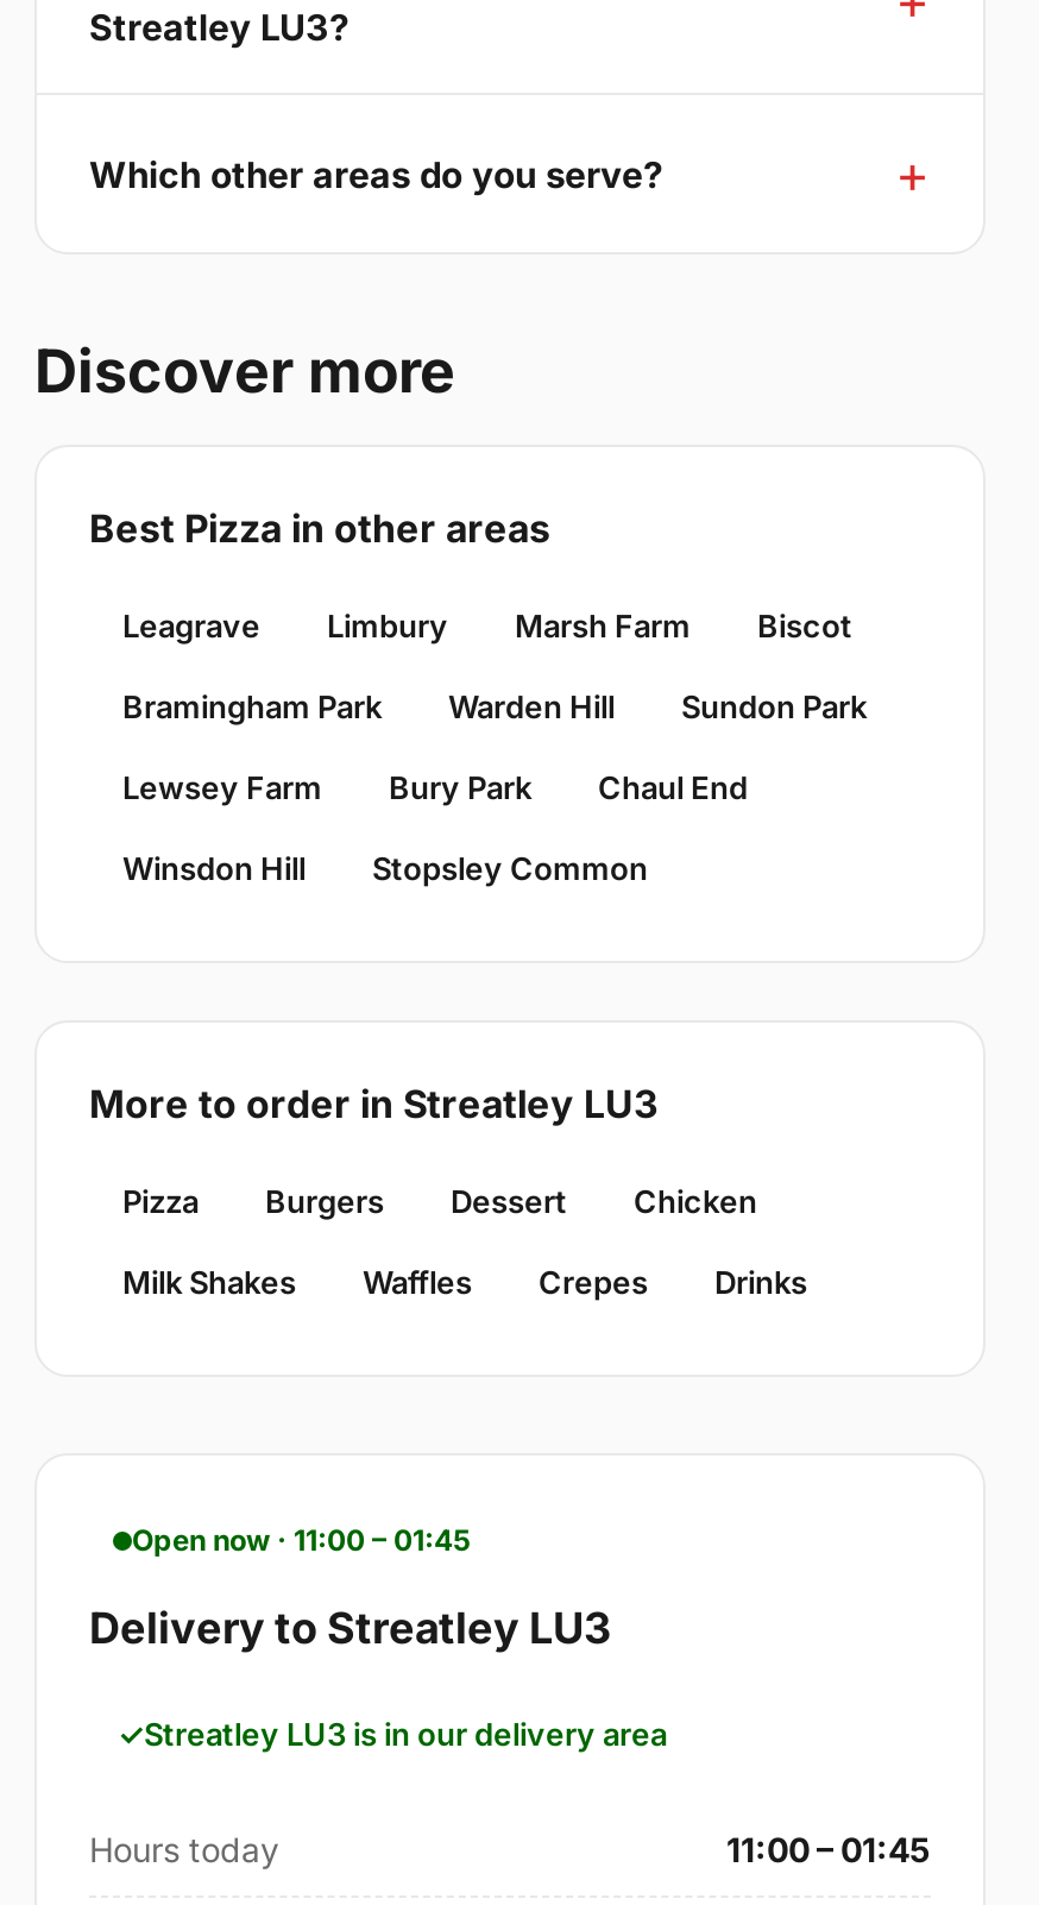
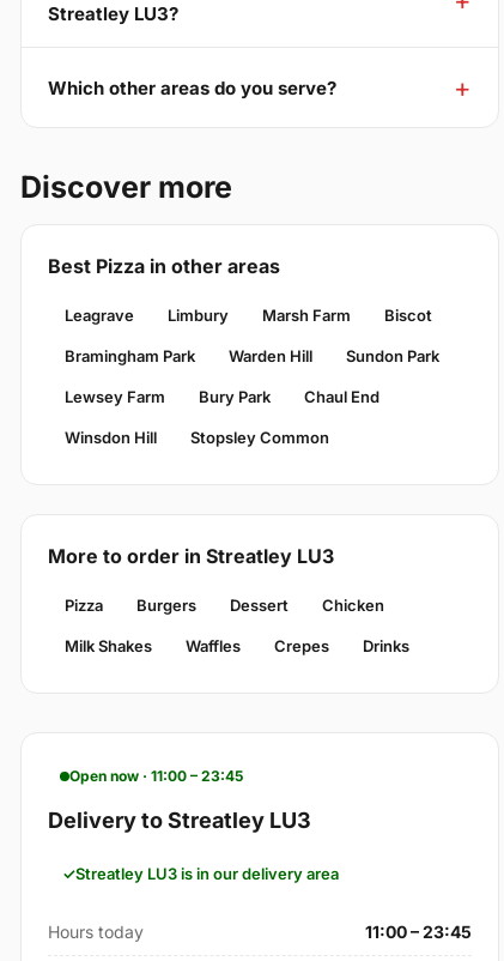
- Open now · 11:00 – 01:45
+ Open now · 11:00 – 23:45

- 11:00 – 01:45
+ 11:00 – 23:45
